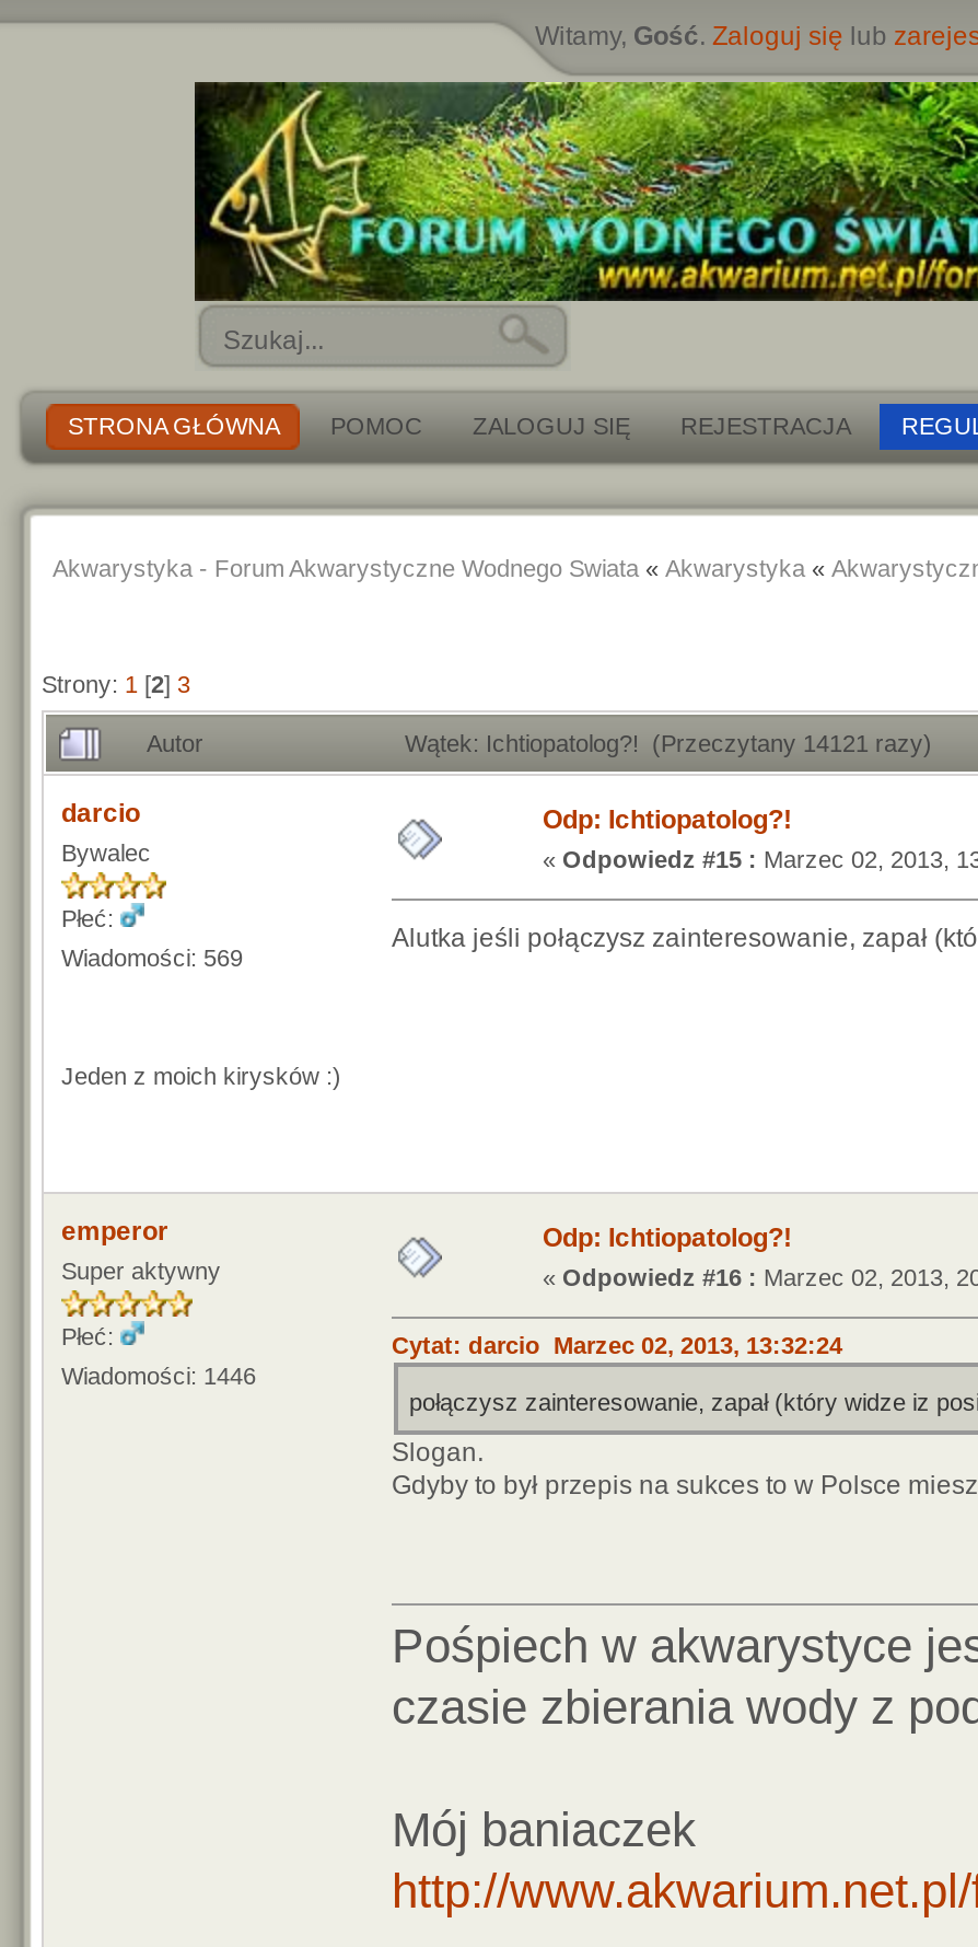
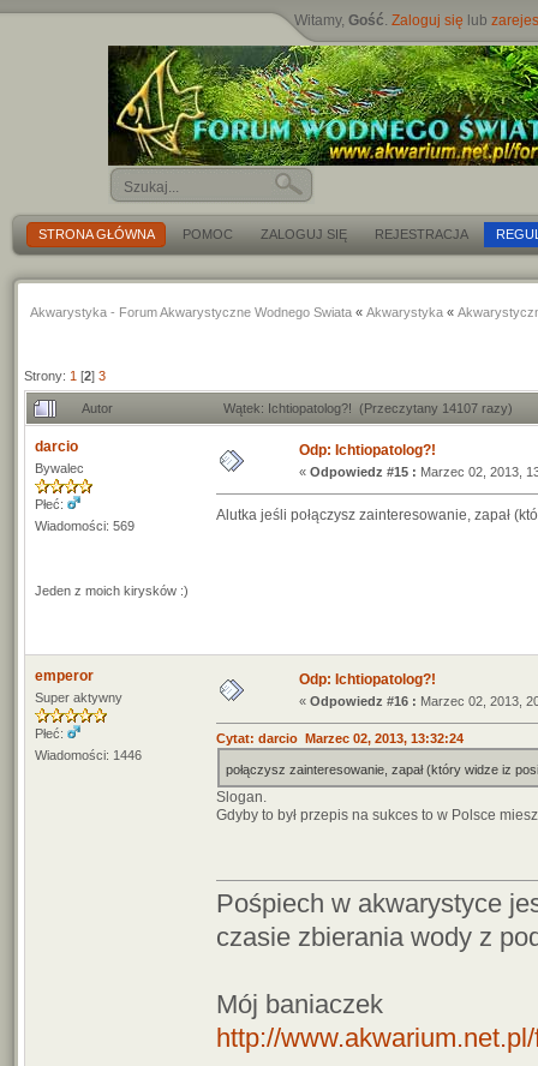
- Wątek: Ichtiopatolog?! (Przeczytany 14121 razy)
+ Wątek: Ichtiopatolog?! (Przeczytany 14107 razy)
